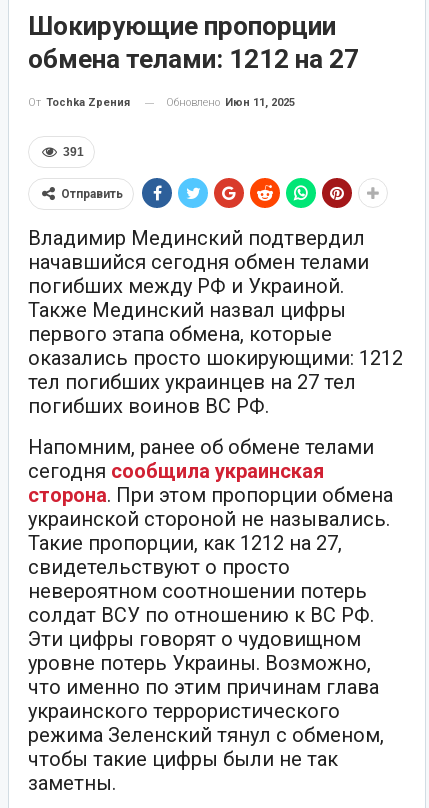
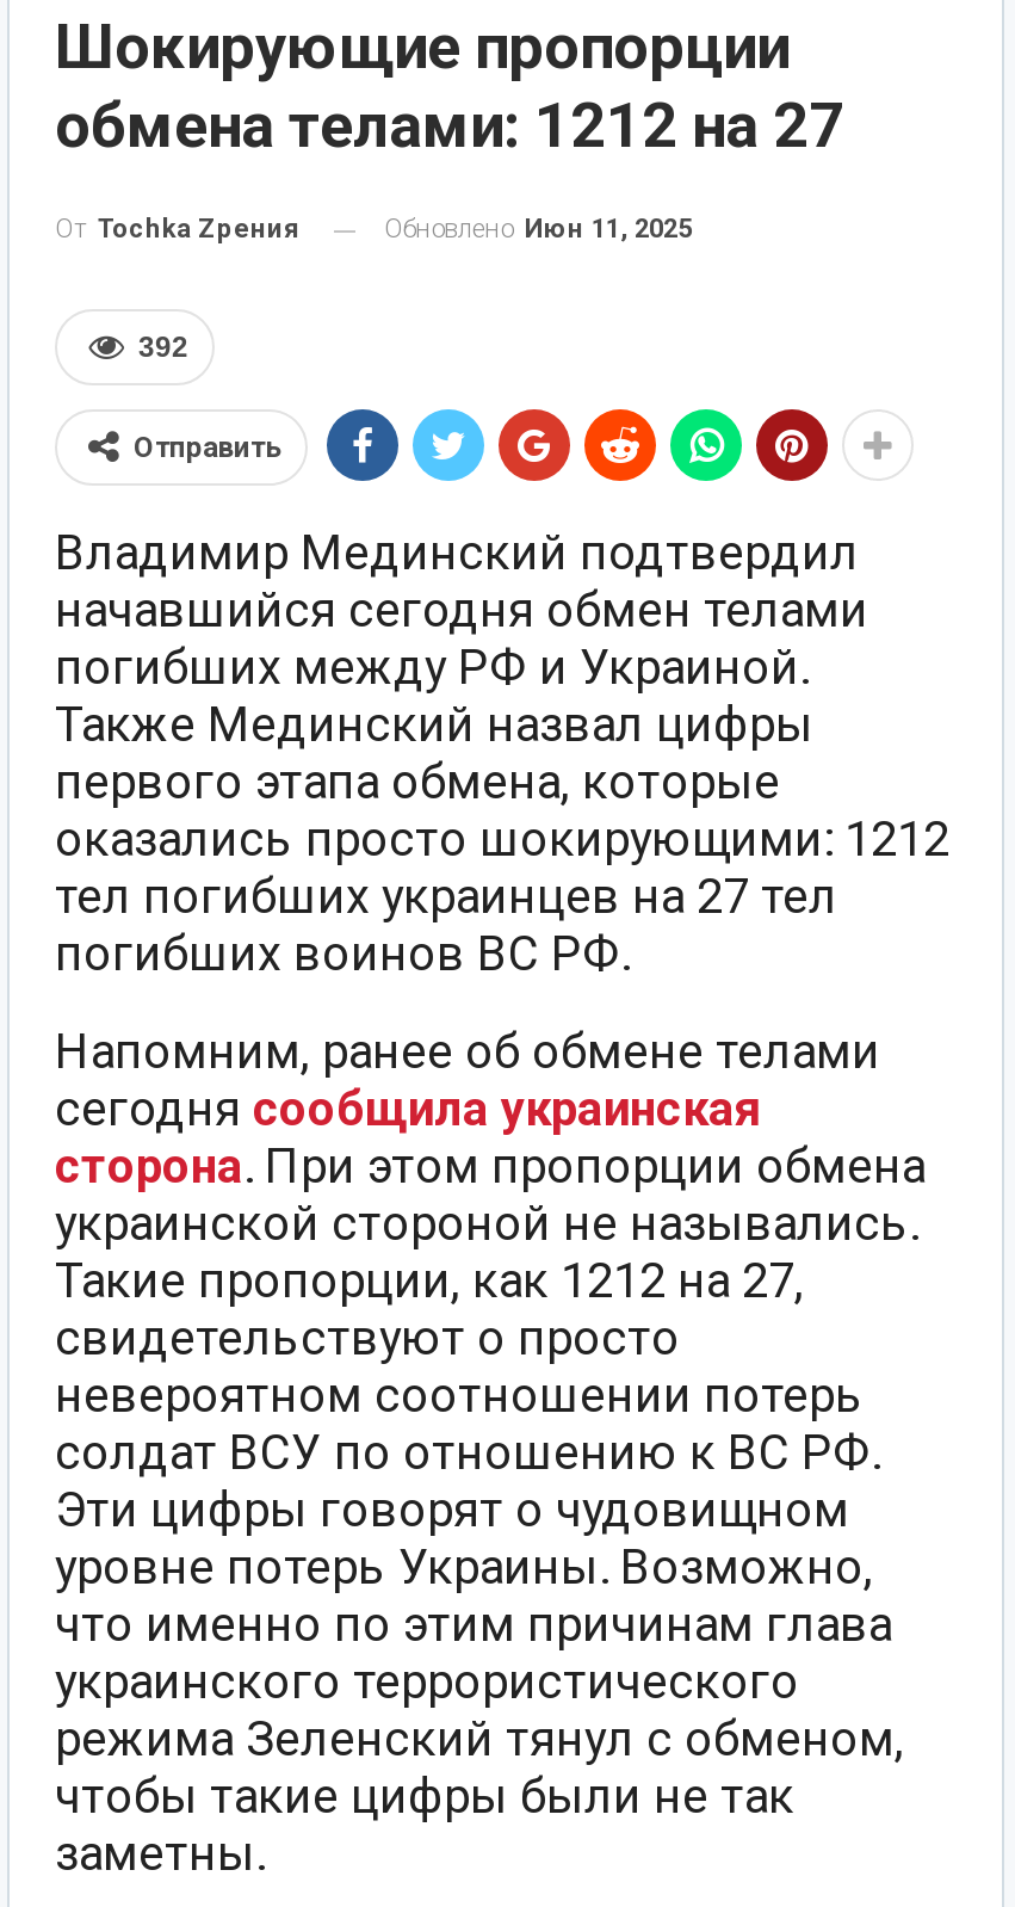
- 391
+ 392
